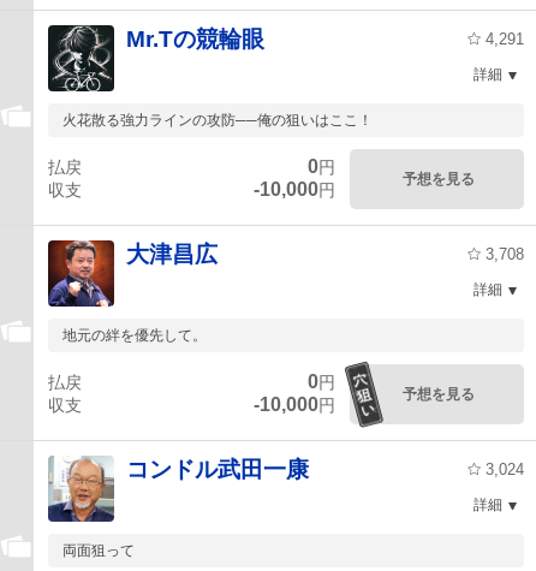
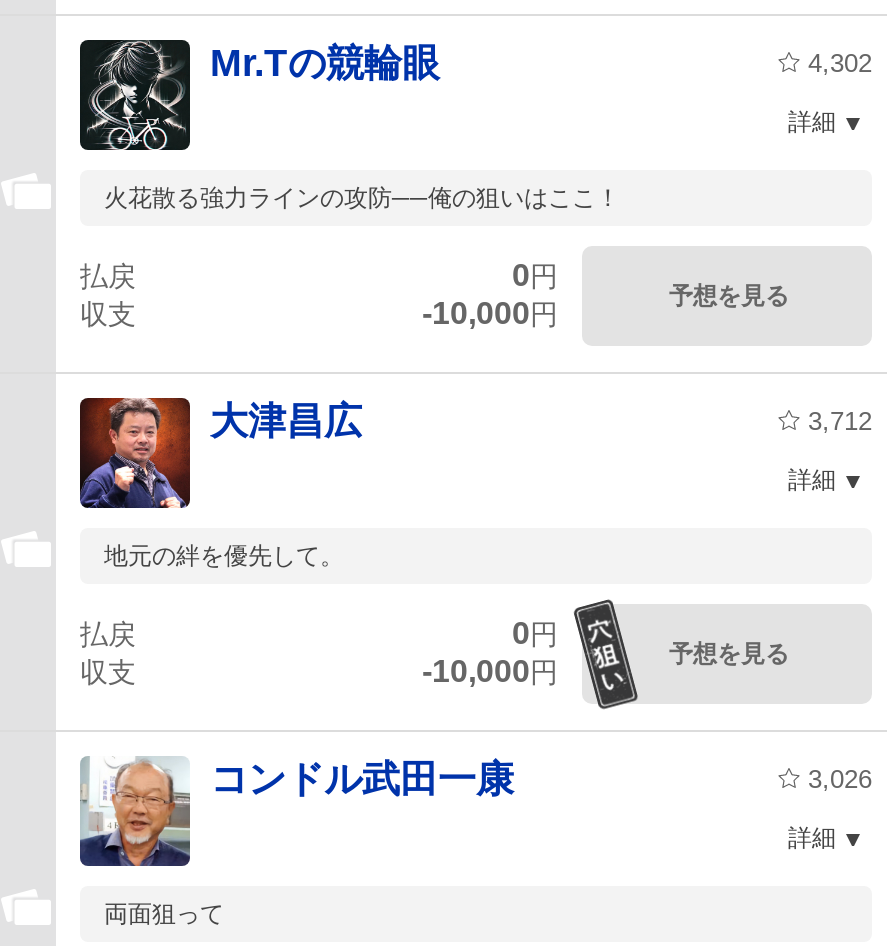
- 4,291
+ 4,302

- 3,708
+ 3,712

- 3,024
+ 3,026
